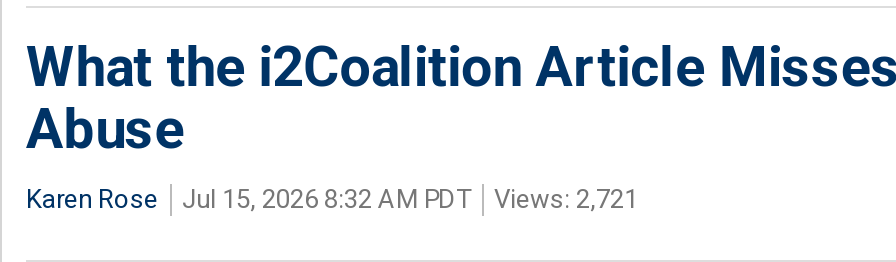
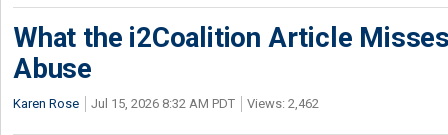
- Karen Rose Jul 15, 2026 8:32 AM PDT Views: 2,721
+ Karen Rose Jul 15, 2026 8:32 AM PDT Views: 2,462
